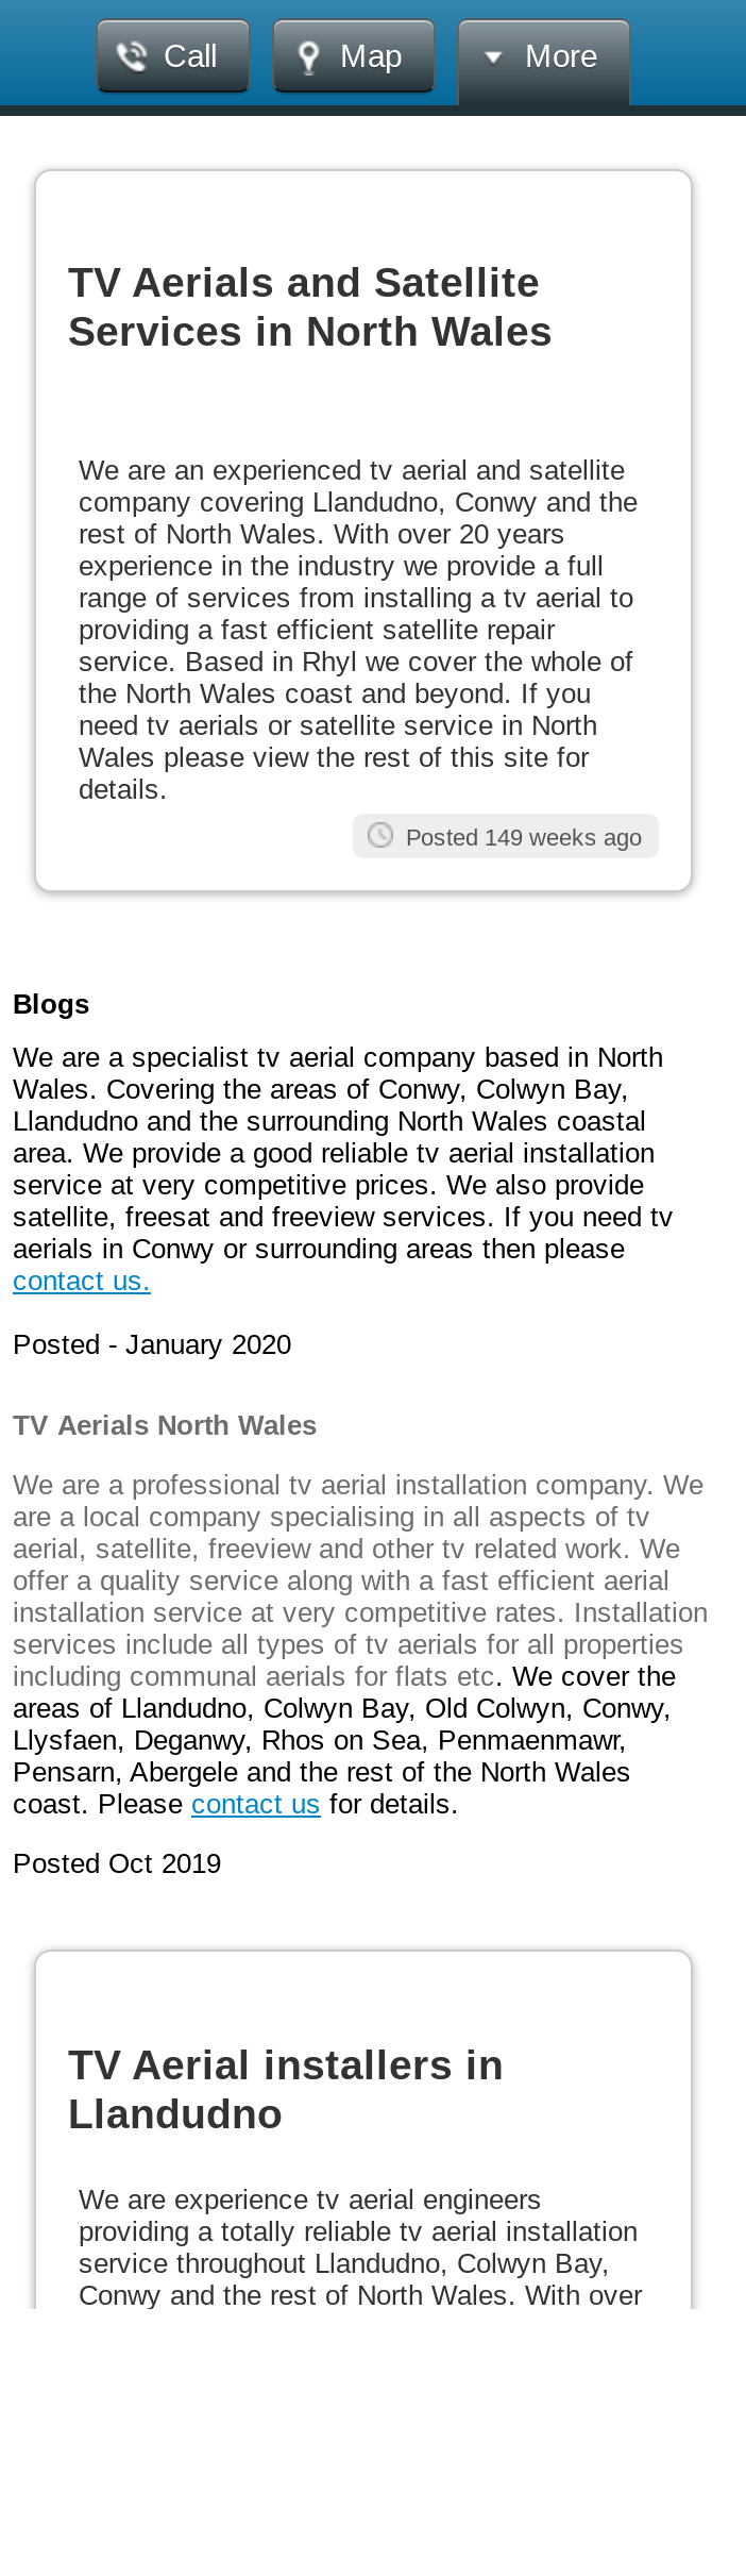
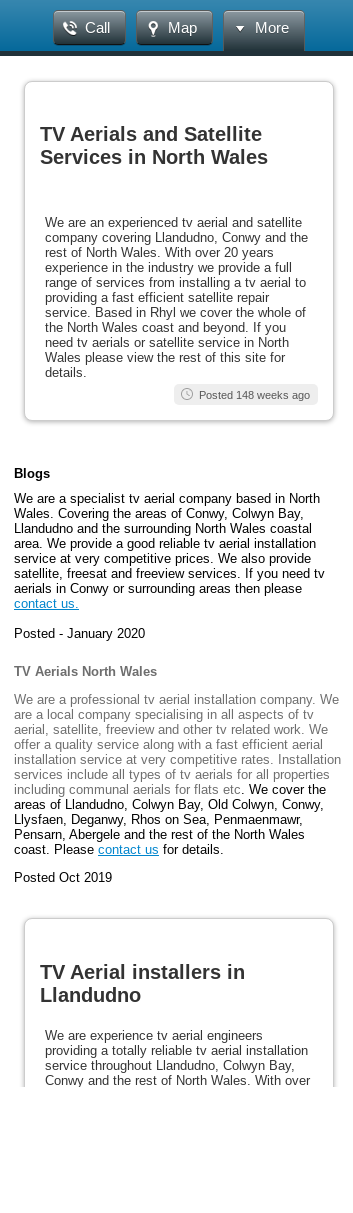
- Posted 149 weeks ago
+ Posted 148 weeks ago
